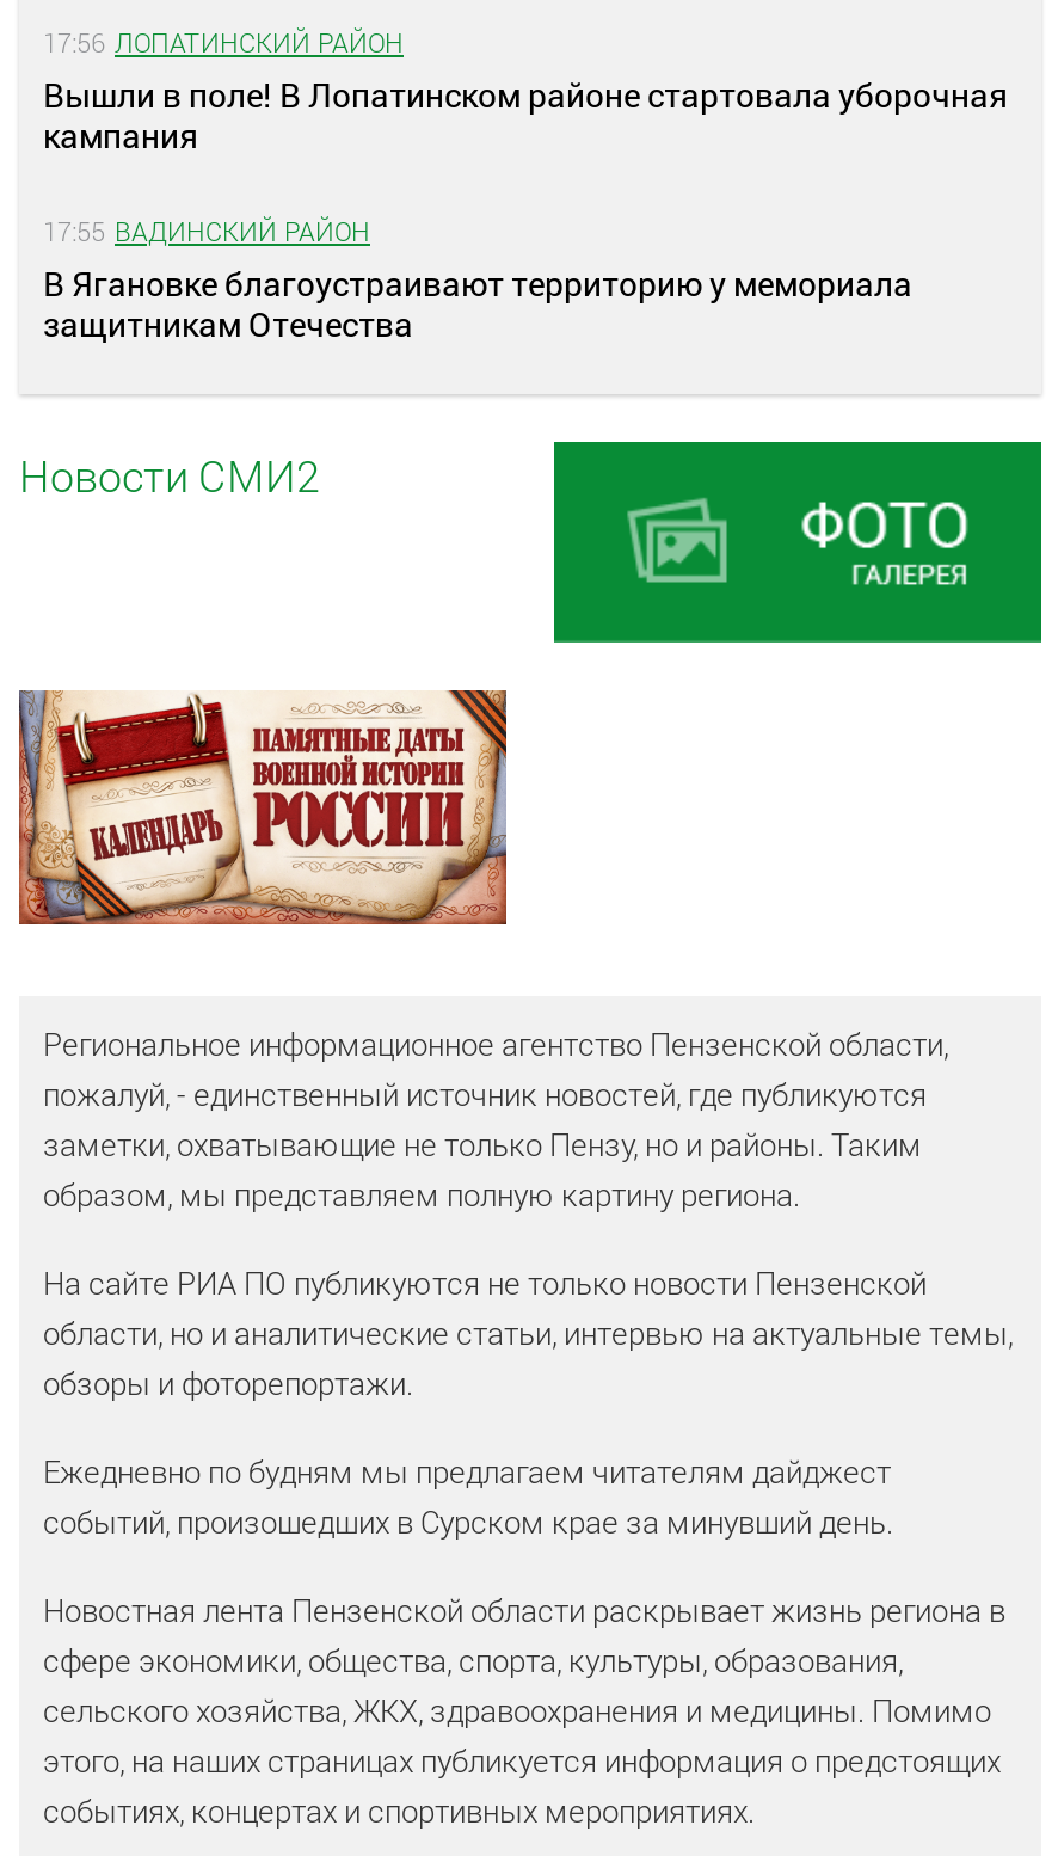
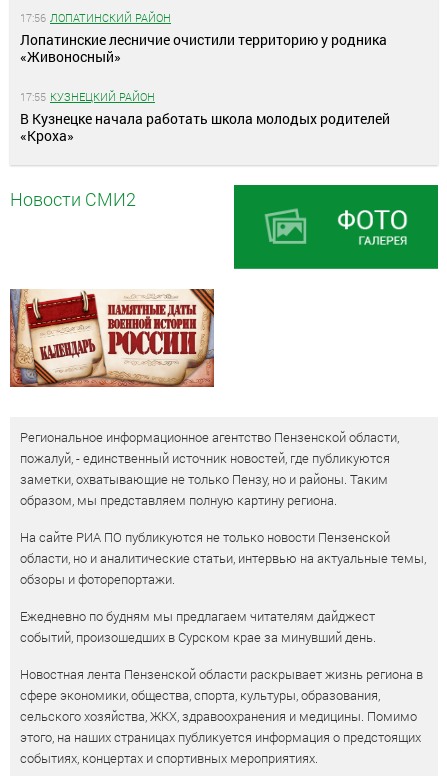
- Вышли в поле! В Лопатинском районе стартовала уборочная
- кампания
+ Лопатинские лесничие очистили территорию у родника
+ «Живоносный»

- 17:55 ВАДИНСКИЙ РАЙОН
- В Ягановке благоустраивают территорию у мемориала
- защитникам Отечества
+ 17:55 КУЗНЕЦКИЙ РАЙОН
+ В Кузнецке начала работать школа молодых родителей
+ «Кроха»
